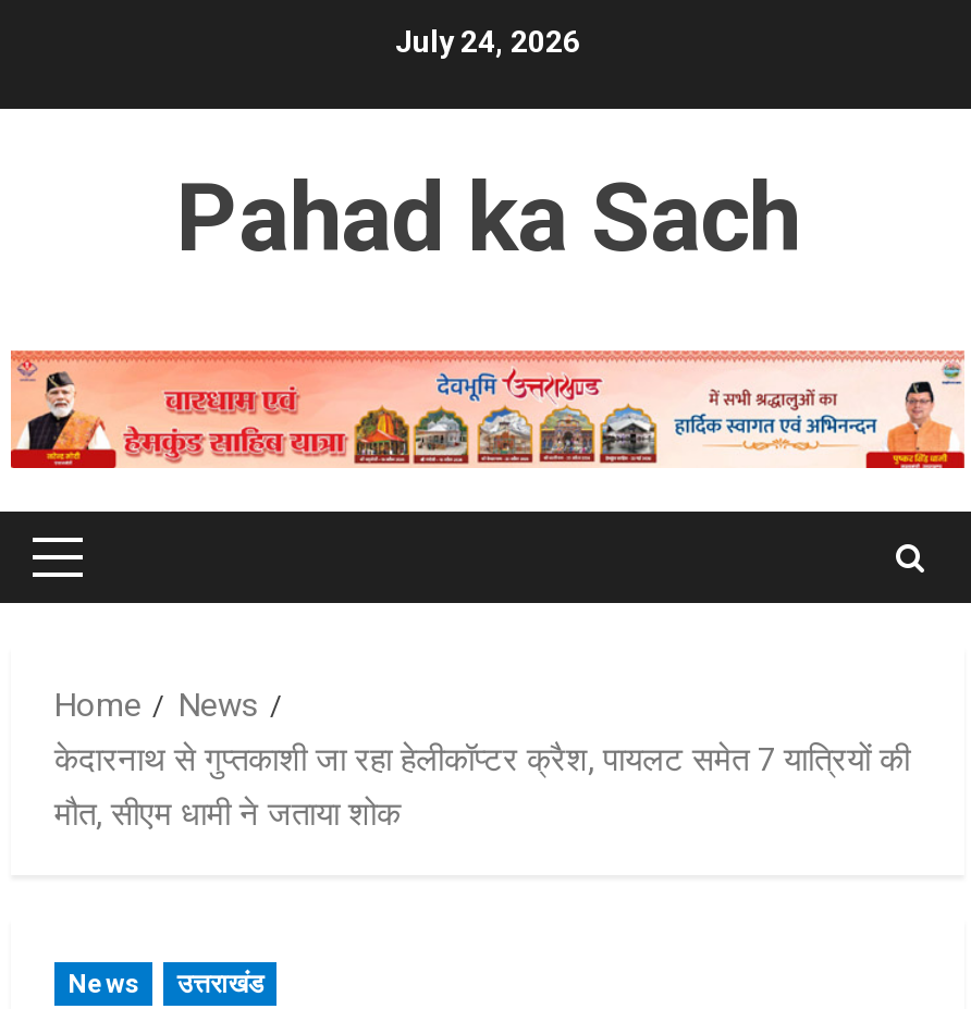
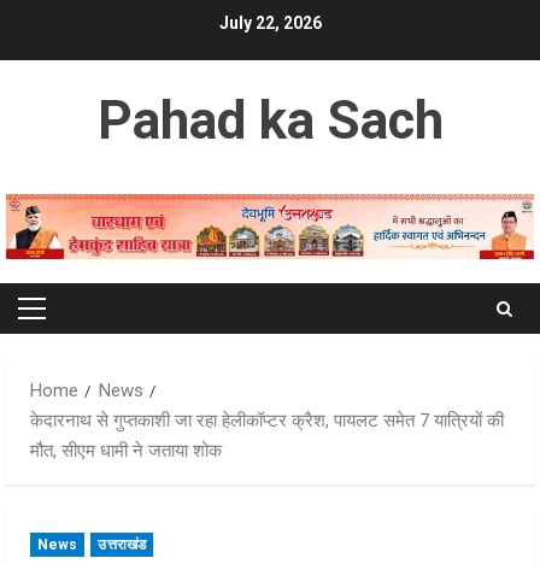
- July 24, 2026
+ July 22, 2026
